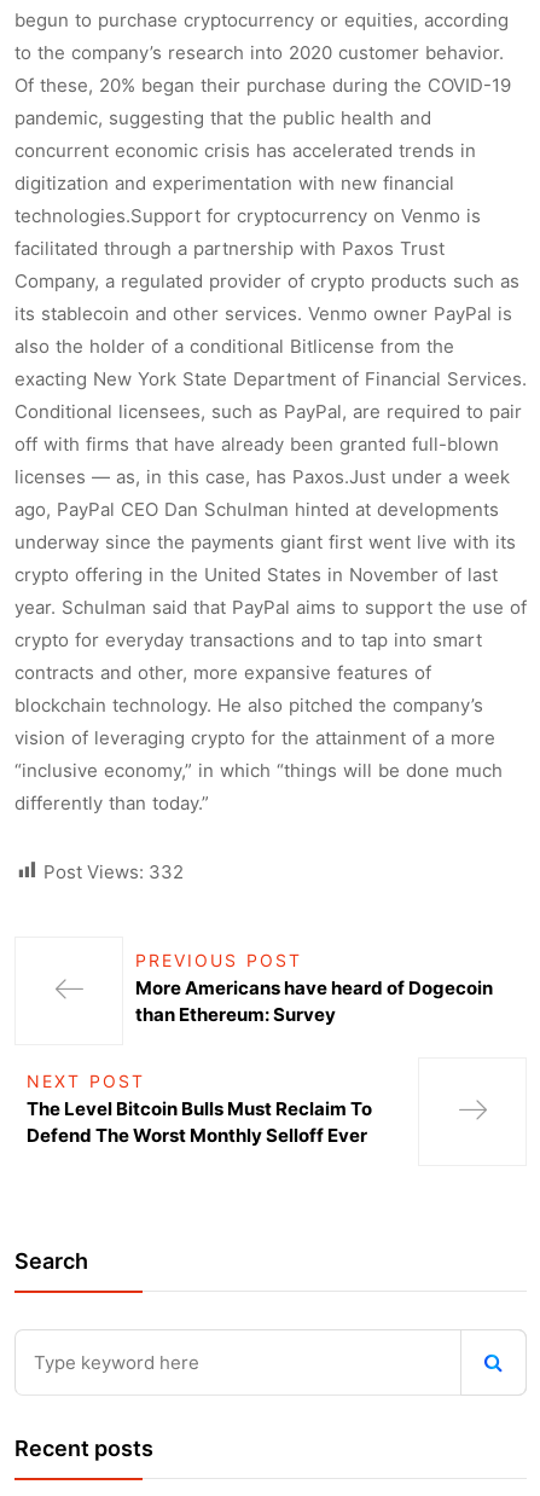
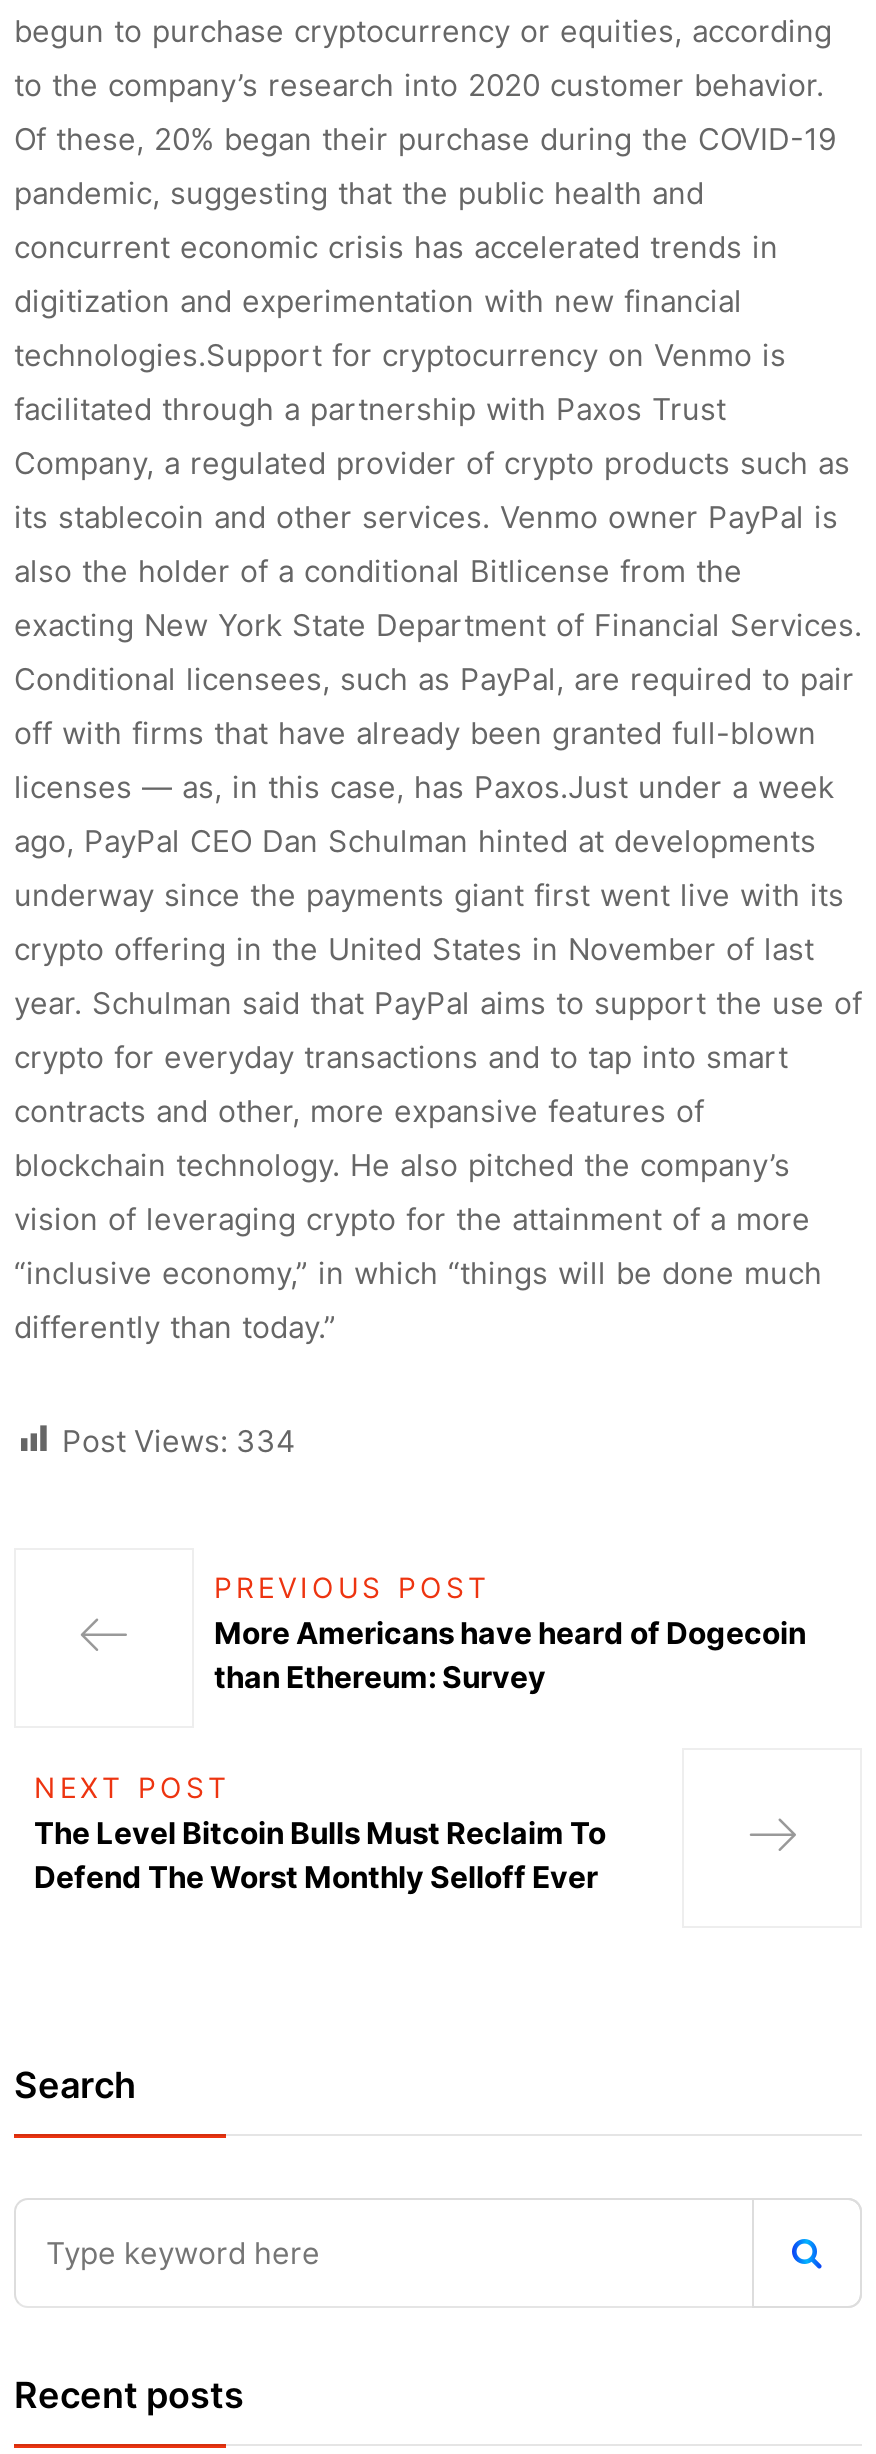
- Post Views: 332
+ Post Views: 334
